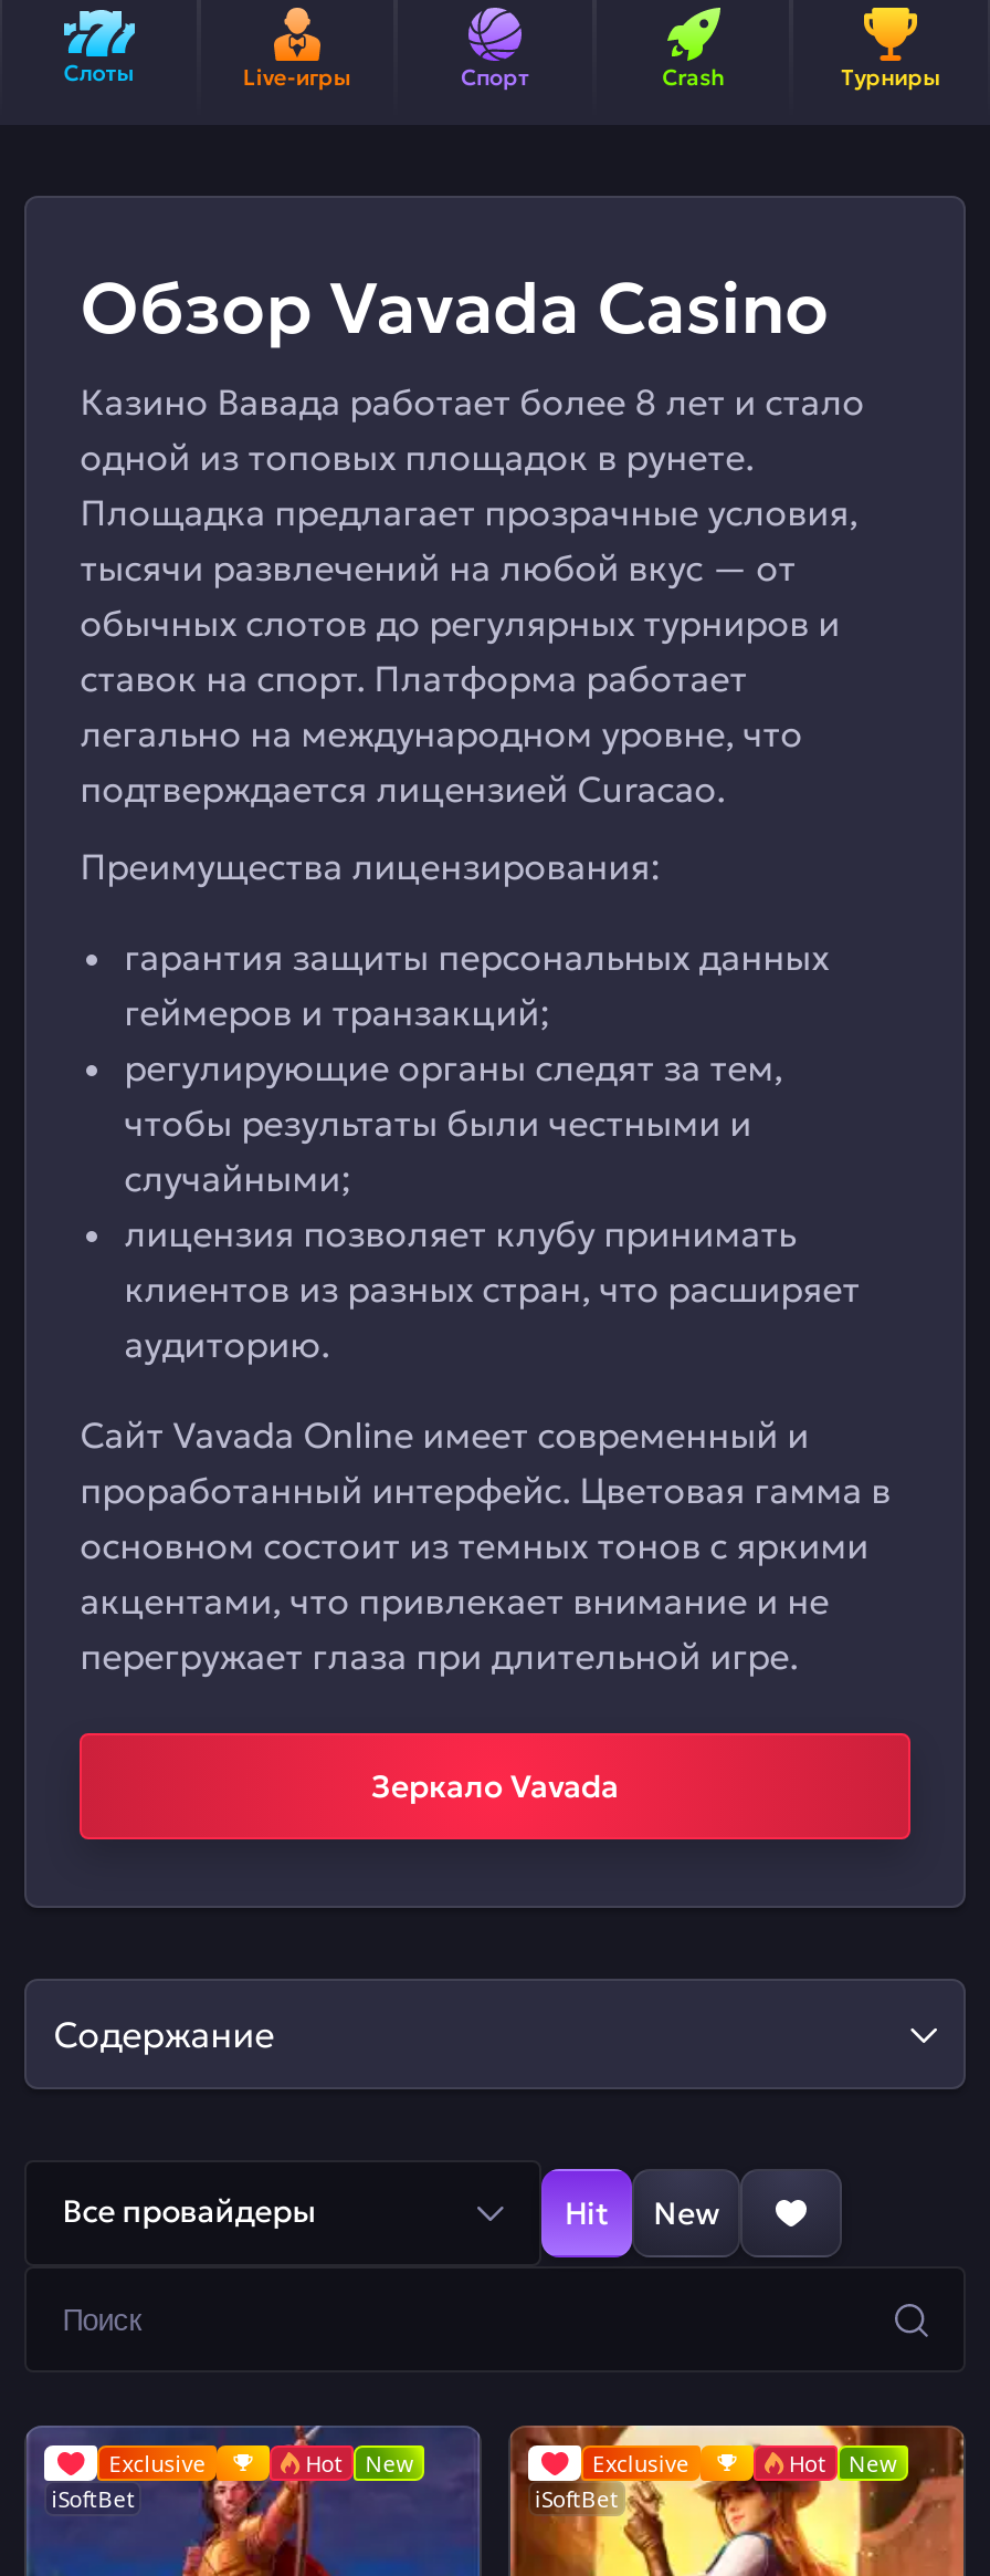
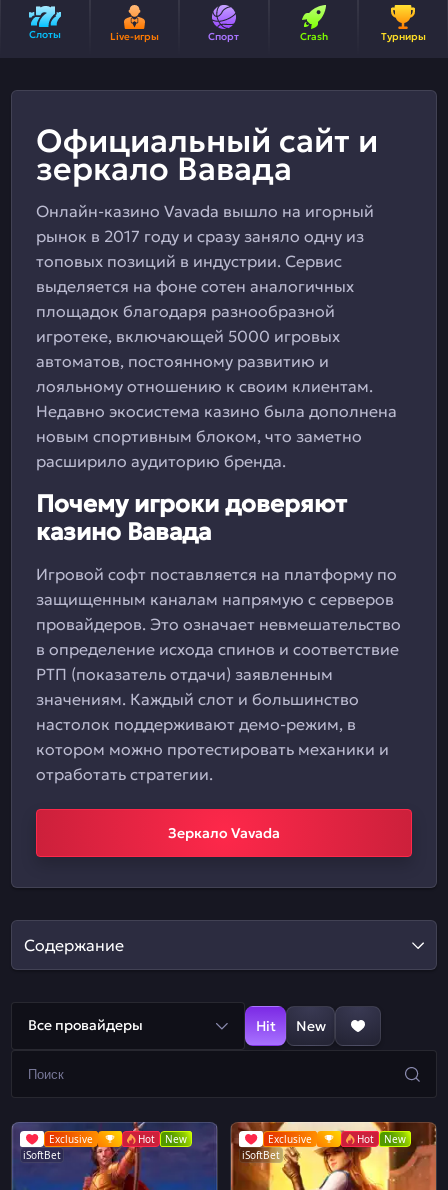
- Обзор Vavada Casino
- Казино Вавада работает более 8 лет и стало
- одной из топовых площадок в рунете.
- Площадка предлагает прозрачные условия,
- тысячи развлечений на любой вкус — от
- обычных слотов до регулярных турниров и
- ставок на спорт. Платформа работает
- легально на международном уровне, что
- подтверждается лицензией Curacao.
- Преимущества лицензирования:
- гарантия защиты персональных данных
- геймеров и транзакций;
- регулирующие органы следят за тем,
- чтобы результаты были честными и
- случайными;
- лицензия позволяет клубу принимать
- клиентов из разных стран, что расширяет
- аудиторию.
- Сайт Vavada Online имеет современный и
- проработанный интерфейс. Цветовая гамма в
- основном состоит из темных тонов с яркими
- акцентами, что привлекает внимание и не
- перегружает глаза при длительной игре.
+ Официальный сайт и
+ зеркало Вавада
+ Онлайн-казино Vavada вышло на игорный
+ рынок в 2017 году и сразу заняло одну из
+ топовых позиций в индустрии. Сервис
+ выделяется на фоне сотен аналогичных
+ площадок благодаря разнообразной
+ игротеке, включающей 5000 игровых
+ автоматов, постоянному развитию и
+ лояльному отношению к своим клиентам.
+ Недавно экосистема казино была дополнена
+ новым спортивным блоком, что заметно
+ расширило аудиторию бренда.
+ Почему игроки доверяют
+ казино Вавада
+ Игровой софт поставляется на платформу по
+ защищенным каналам напрямую с серверов
+ провайдеров. Это означает невмешательство
+ в определение исхода спинов и соответствие
+ РТП (показатель отдачи) заявленным
+ значениям. Каждый слот и большинство
+ настолок поддерживают демо-режим, в
+ котором можно протестировать механики и
+ отработать стратегии.
